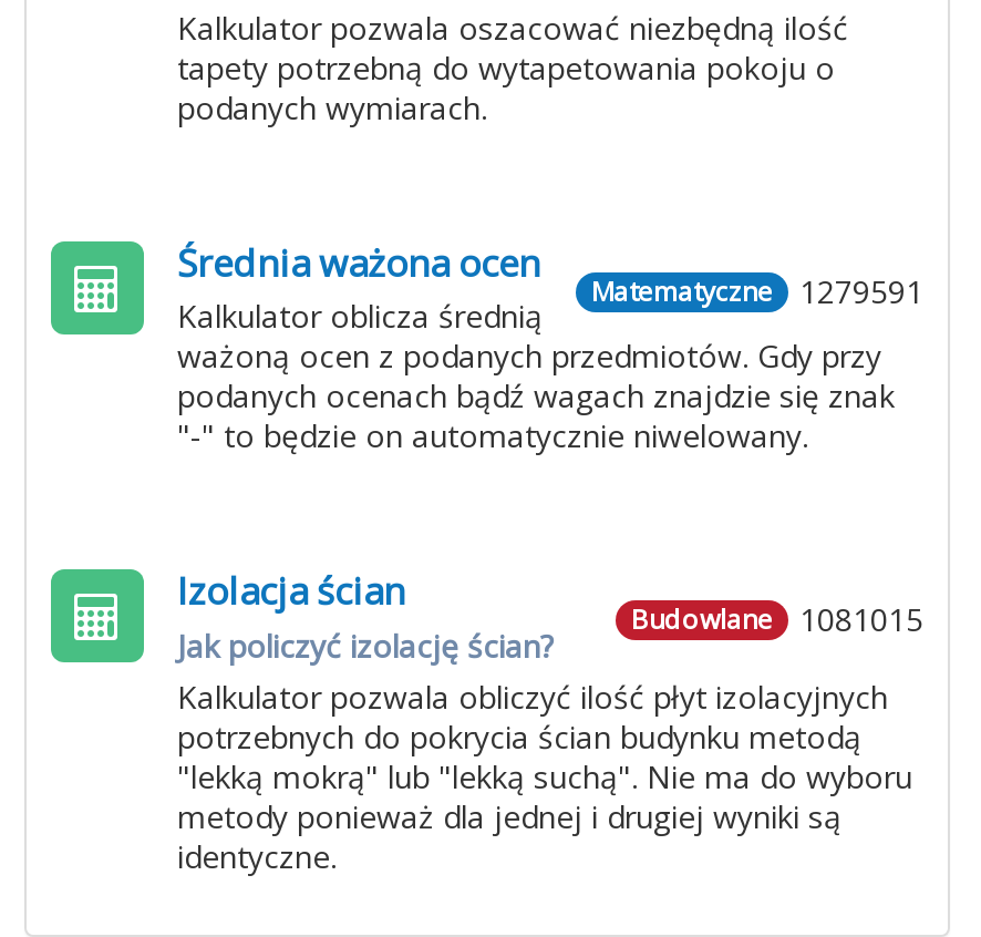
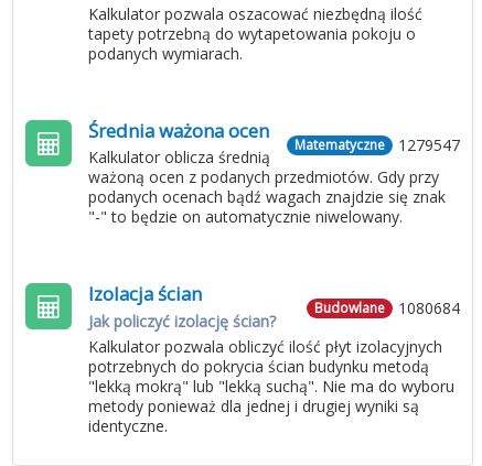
- Matematyczne 1279591
+ Matematyczne 1279547

- Budowlane 1081015
+ Budowlane 1080684
